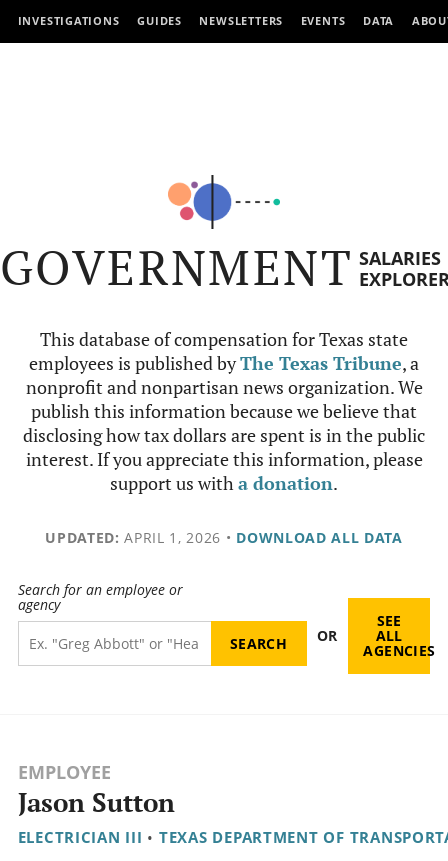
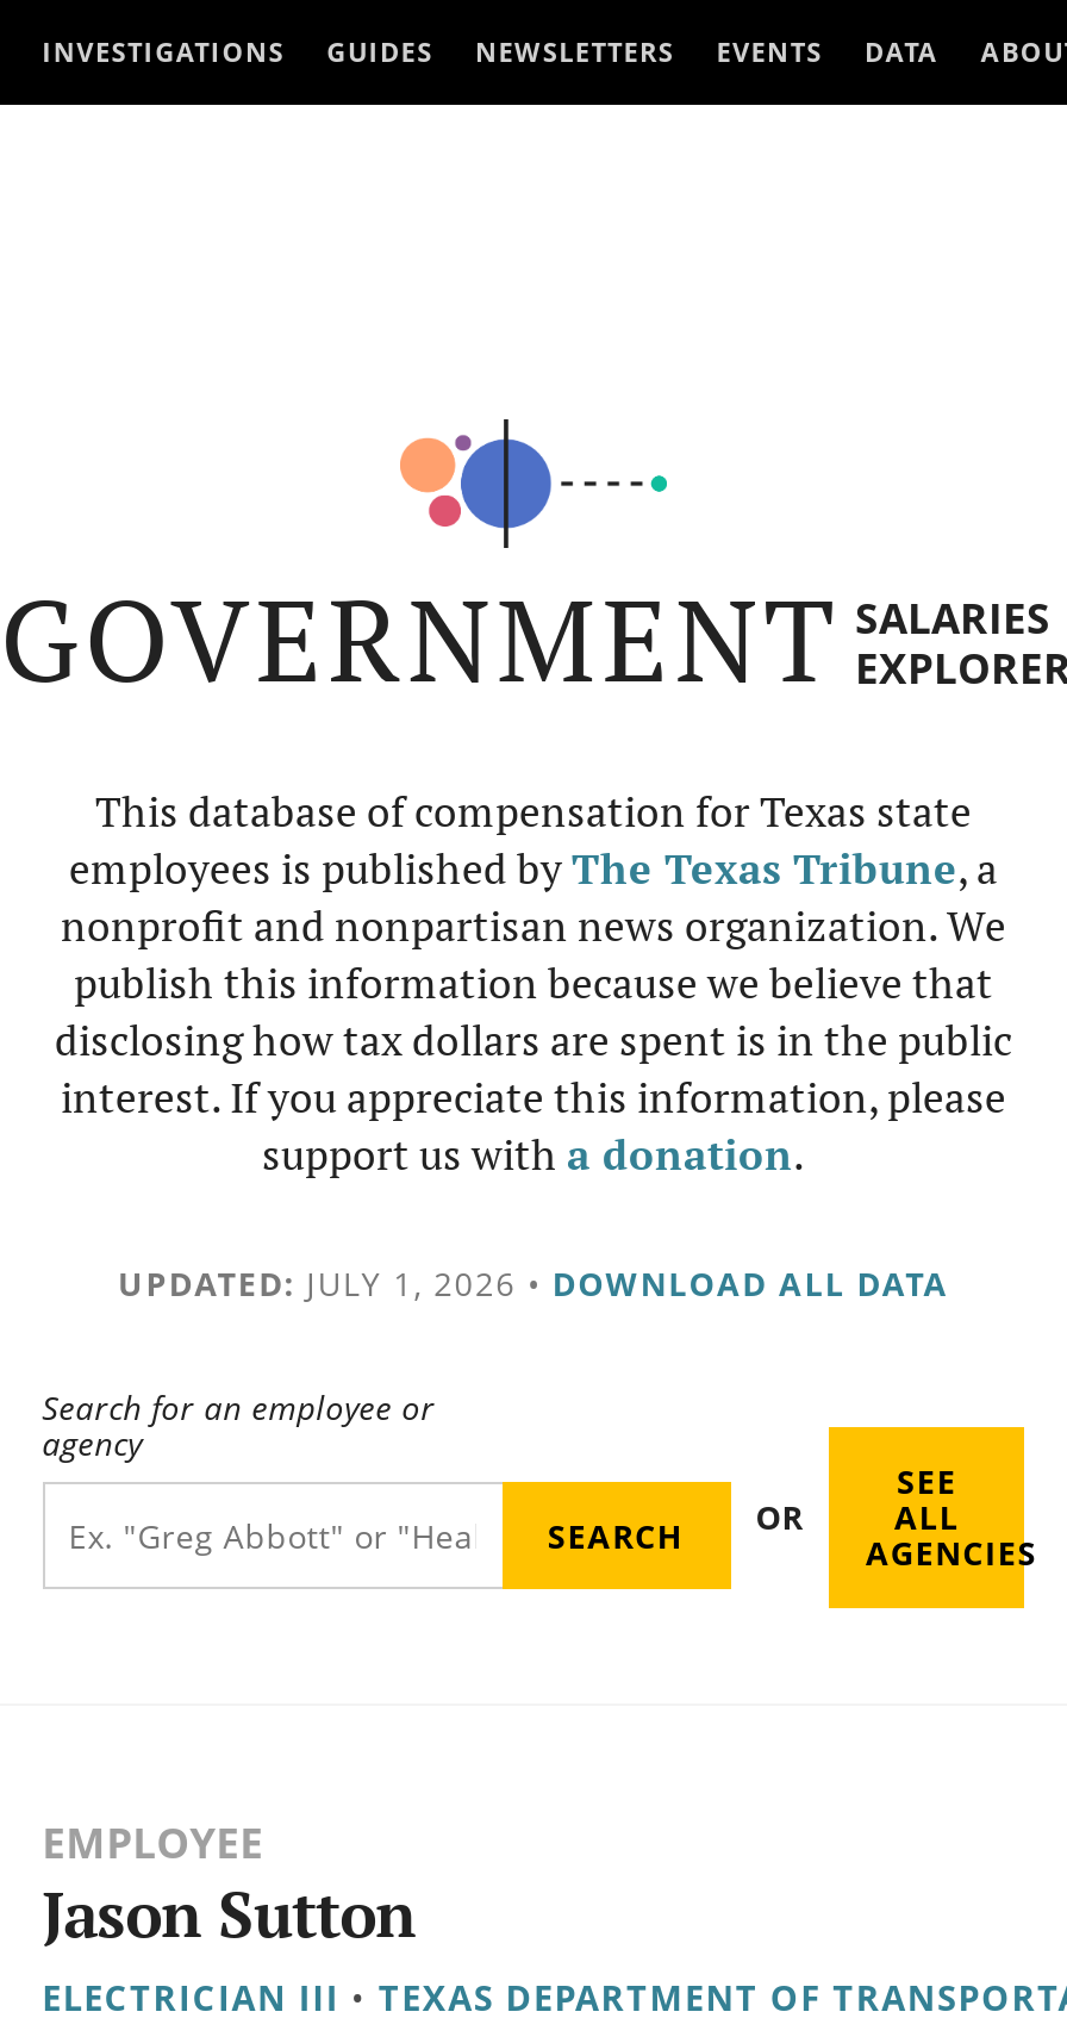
- UPDATED: APRIL 1, 2026 • DOWNLOAD ALL DATA
+ UPDATED: JULY 1, 2026 • DOWNLOAD ALL DATA
